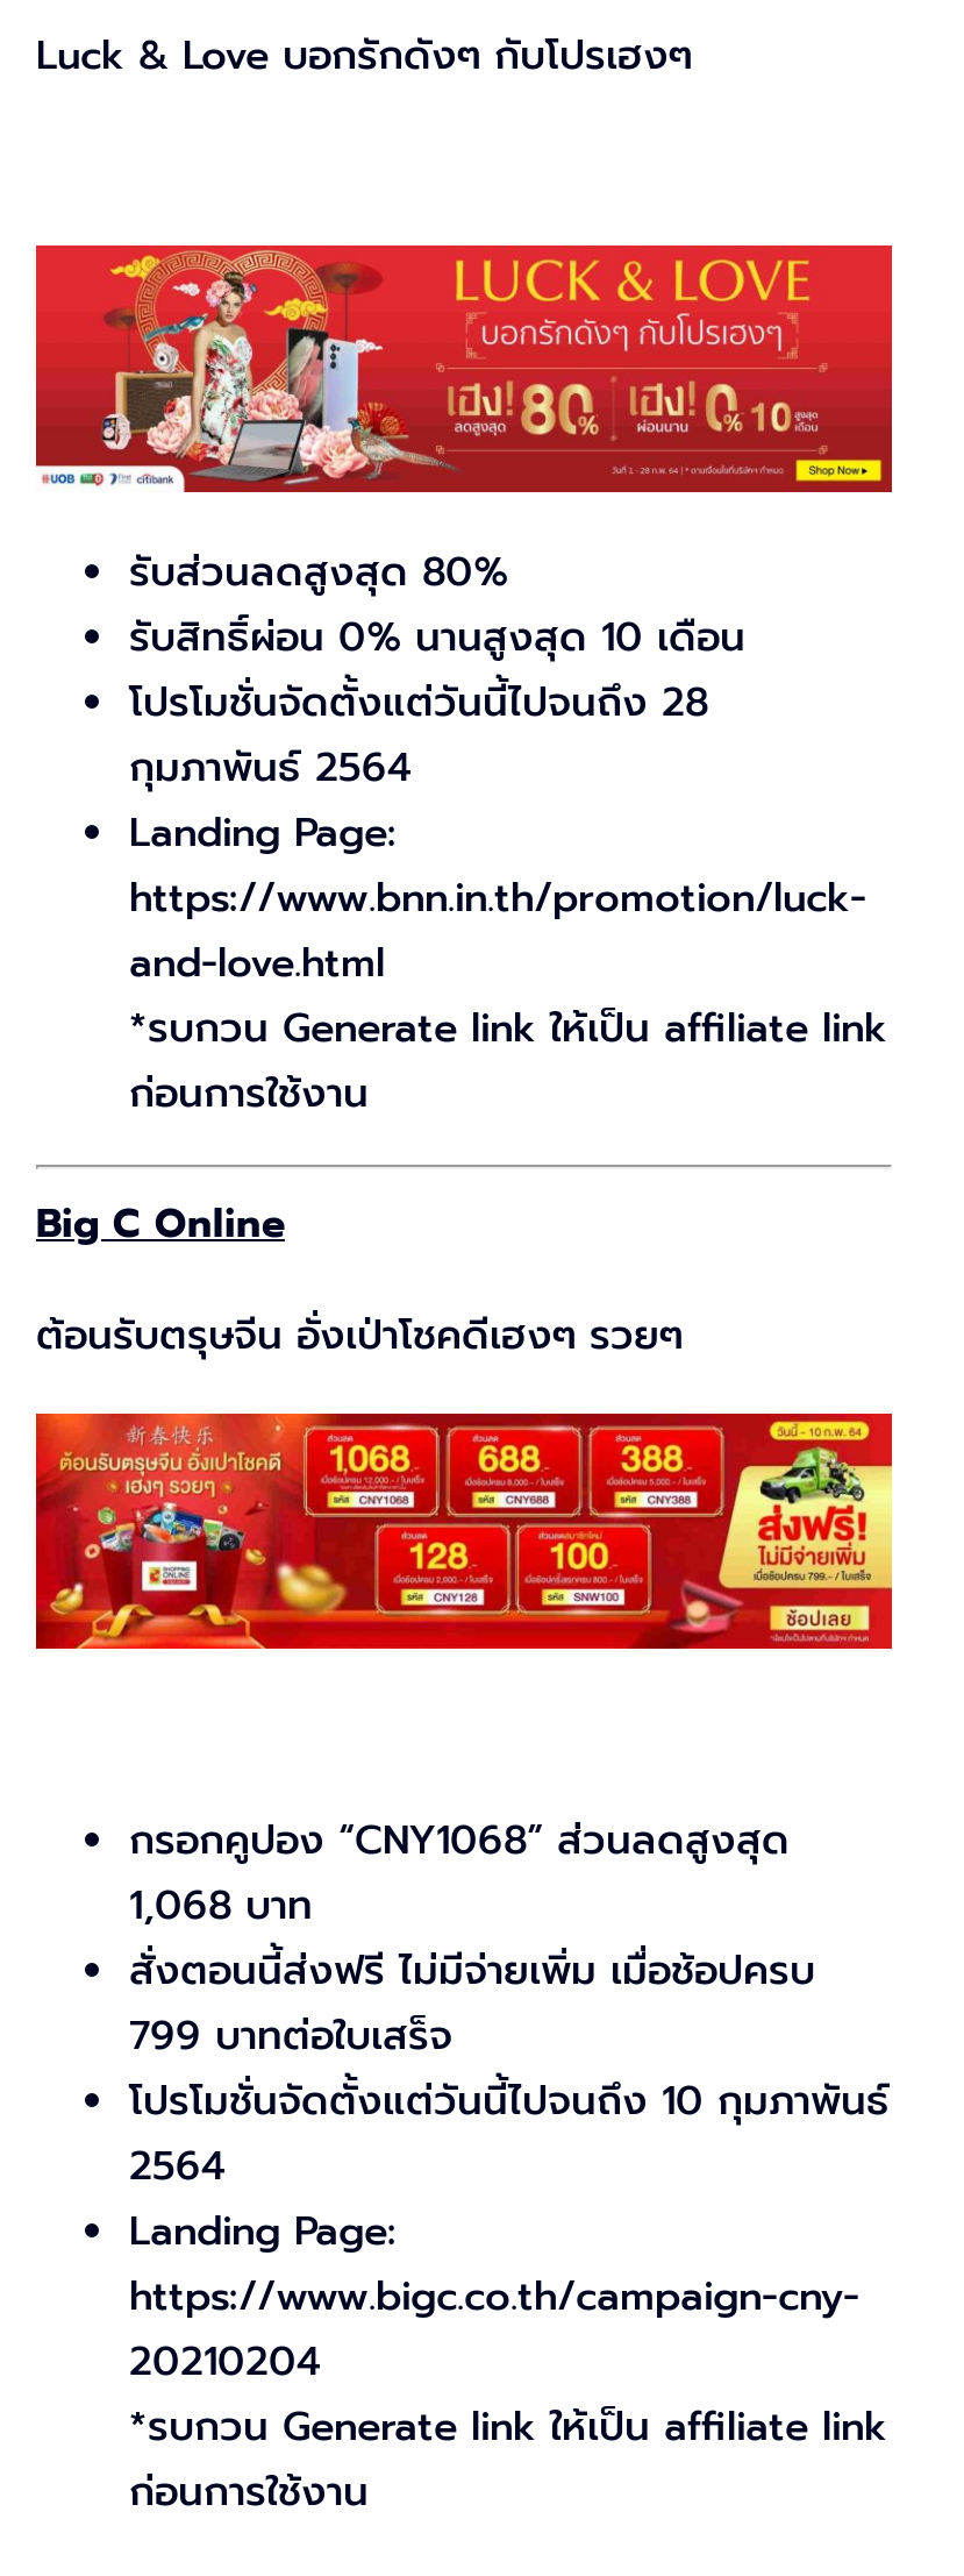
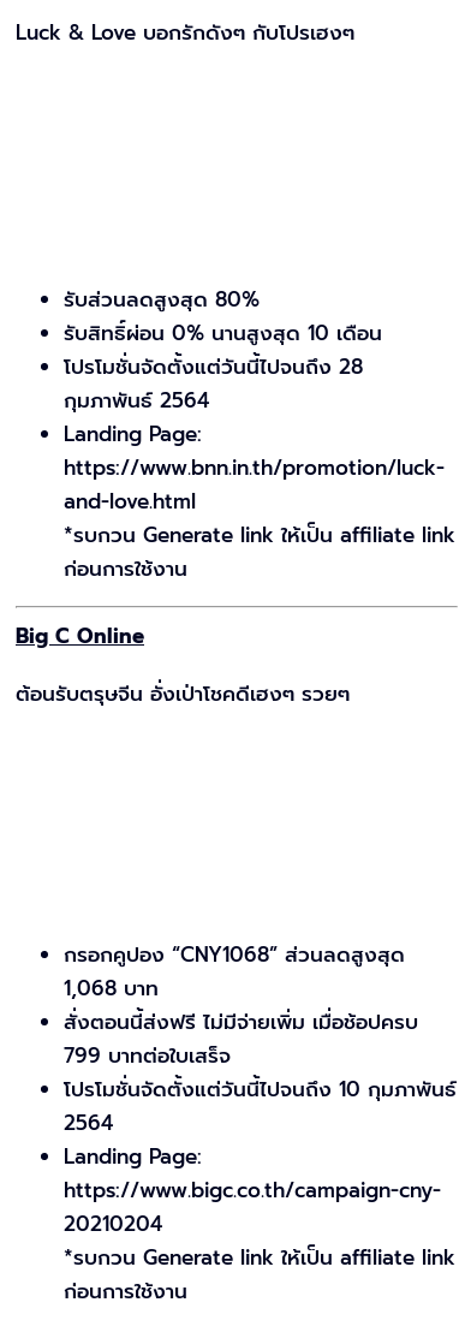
- [image]

- [image]
